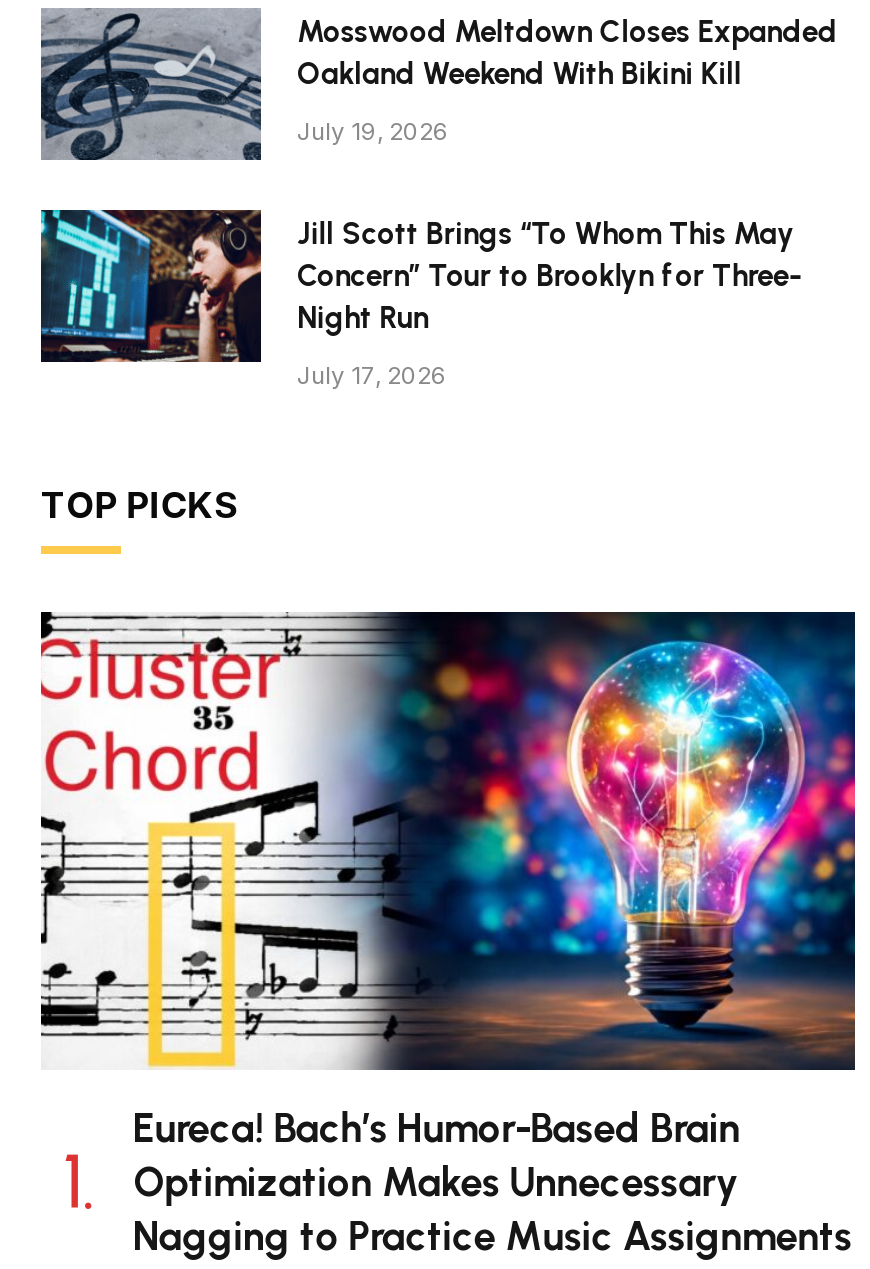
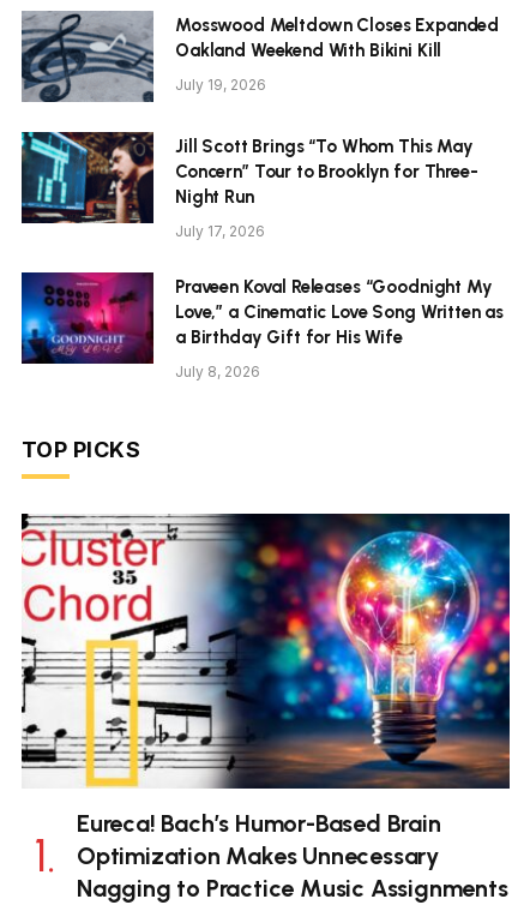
+ [image]
+ Praveen Koval Releases “Goodnight My
+ Love,” a Cinematic Love Song Written as
+ a Birthday Gift for His Wife
+ July 8, 2026
